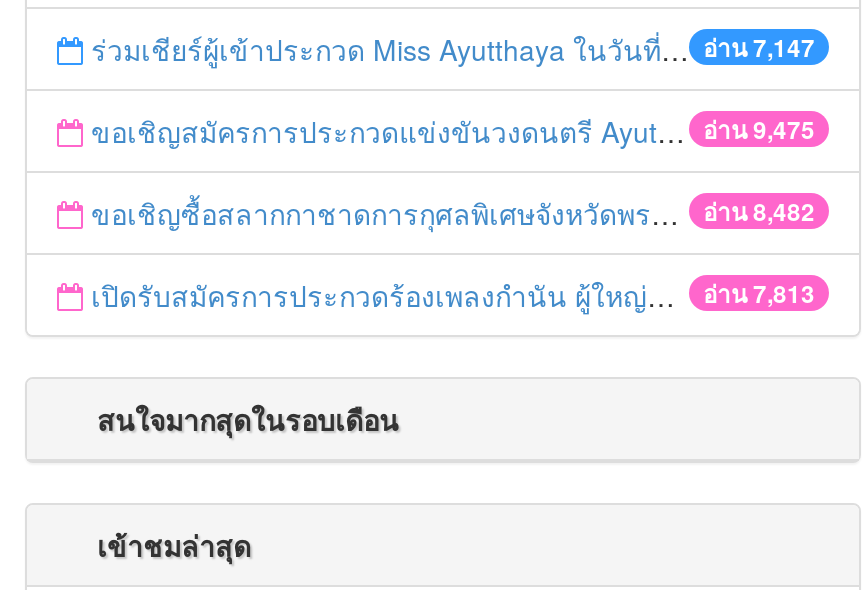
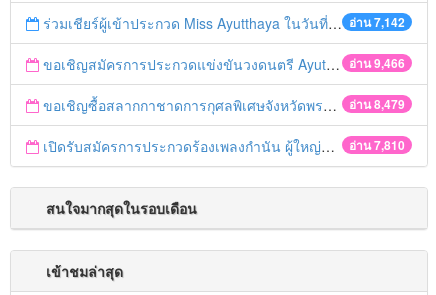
- อ่าน 7,147
+ อ่าน 7,142

- อ่าน 9,475
+ อ่าน 9,466

- อ่าน 8,482
+ อ่าน 8,479

- อ่าน 7,813
+ อ่าน 7,810
